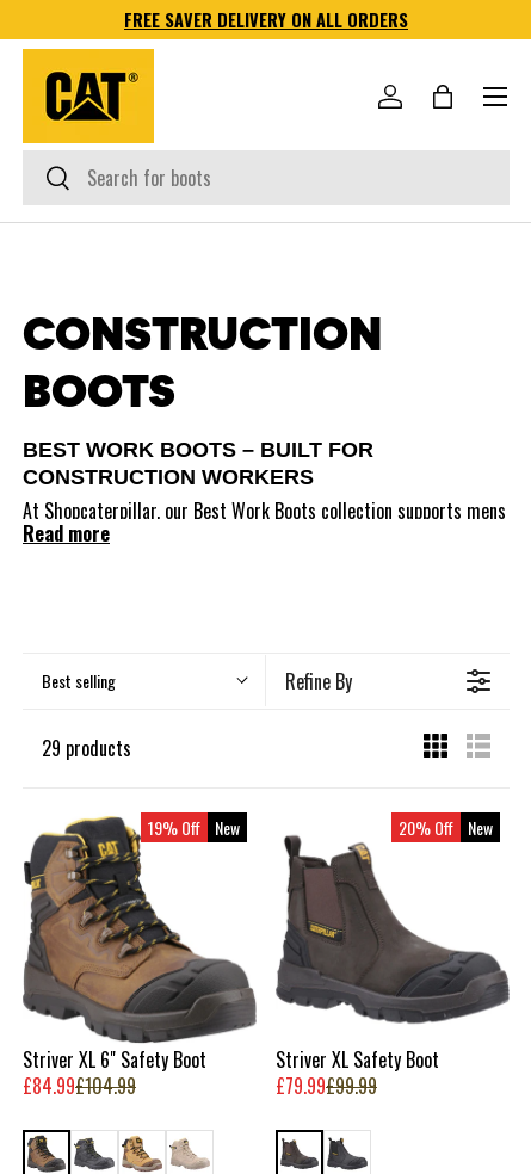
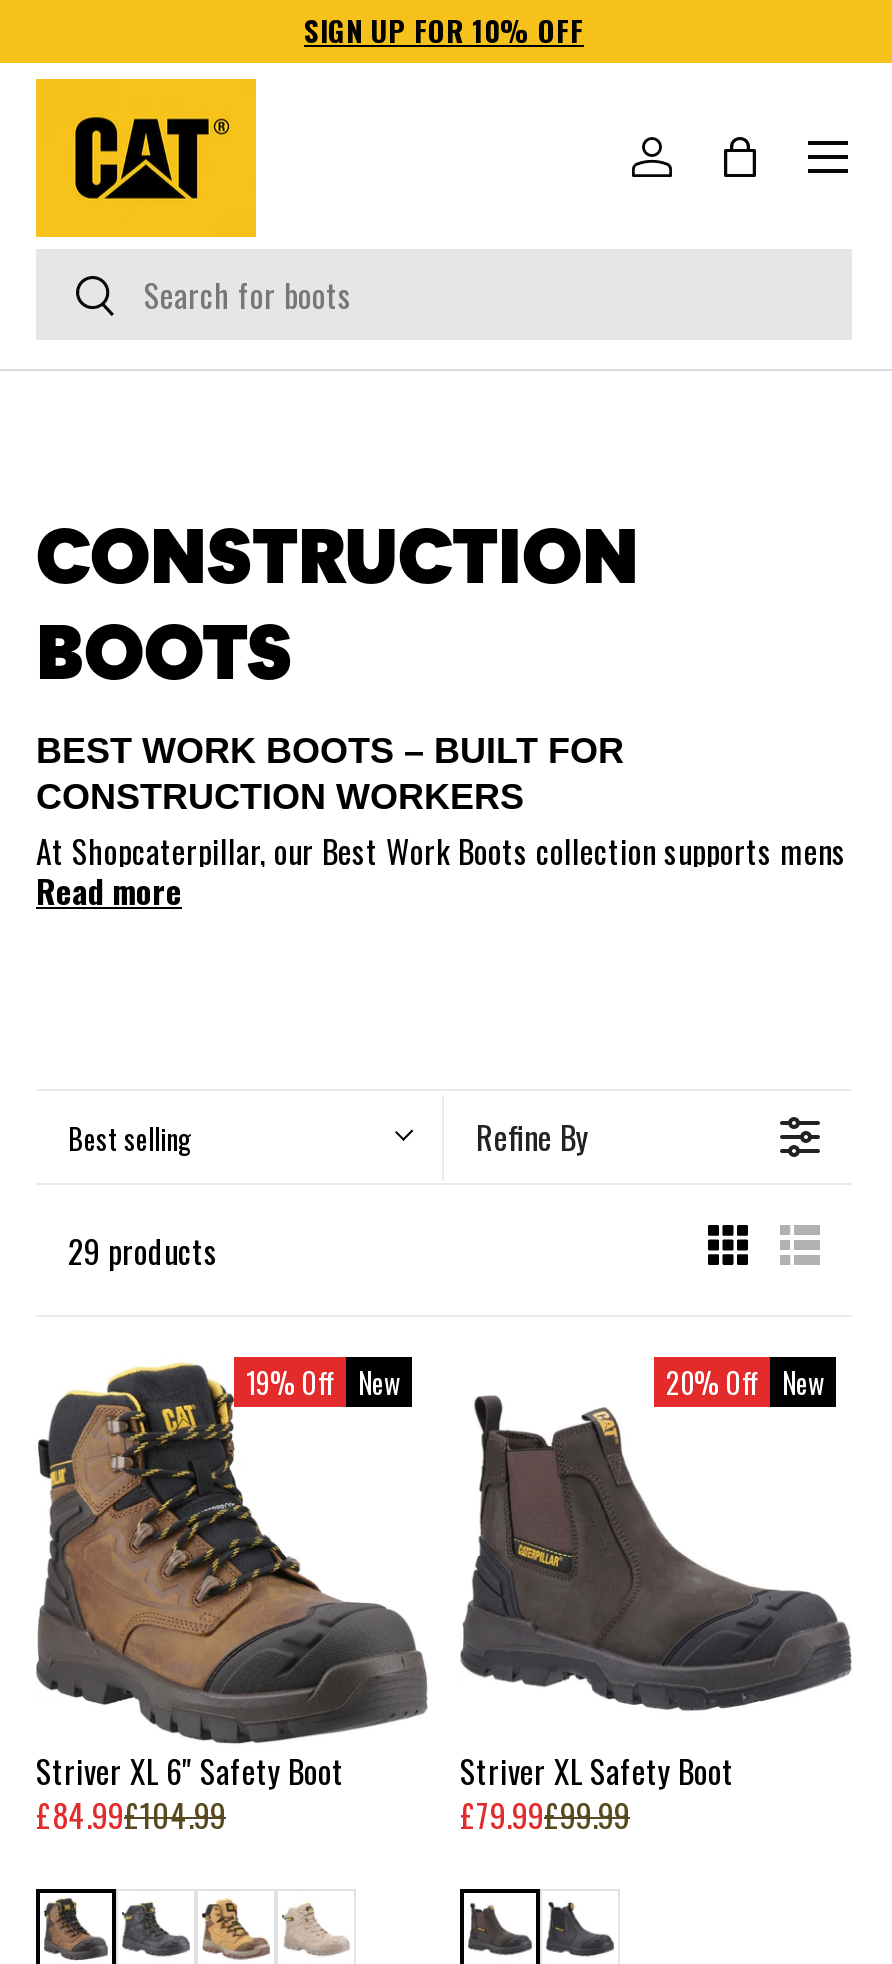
- FREE SAVER DELIVERY ON ALL ORDERS
+ SIGN UP FOR 10% OFF
